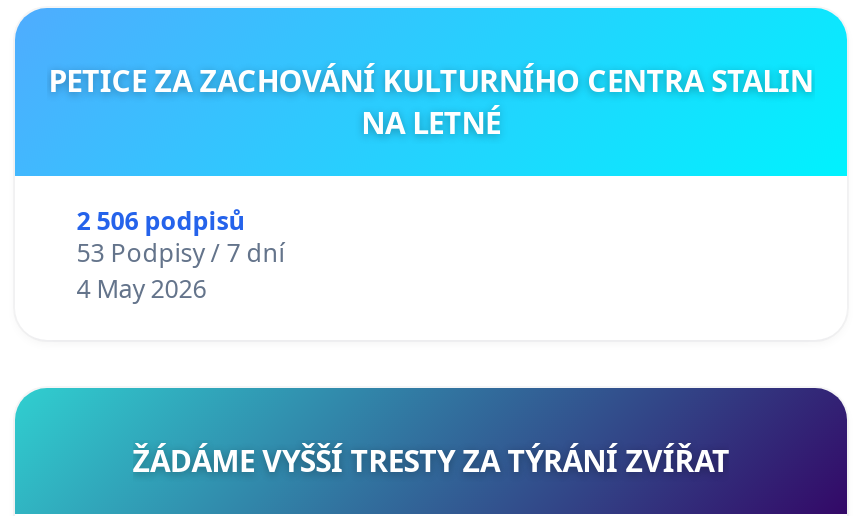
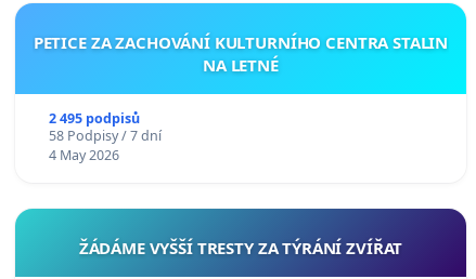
- 2 506 podpisů
+ 2 495 podpisů

- 53 Podpisy / 7 dní
+ 58 Podpisy / 7 dní
